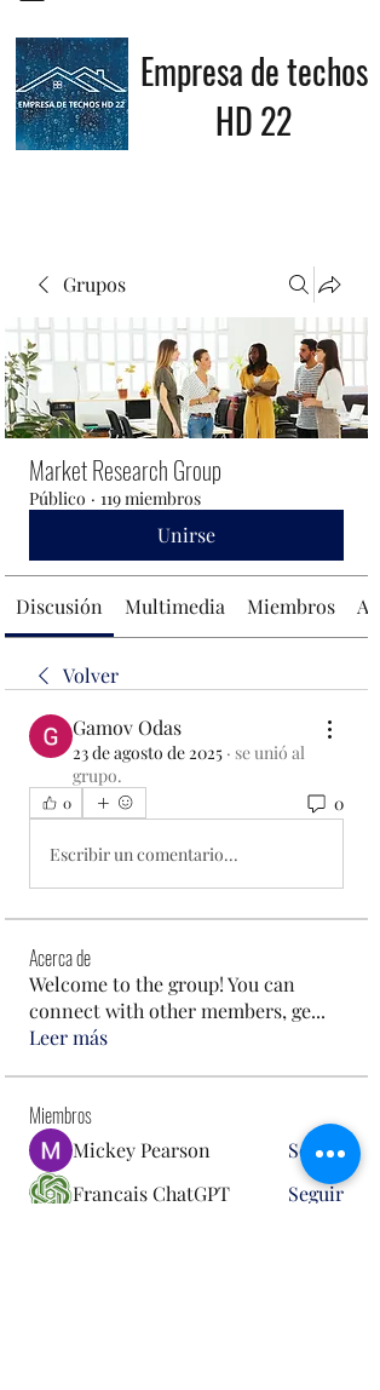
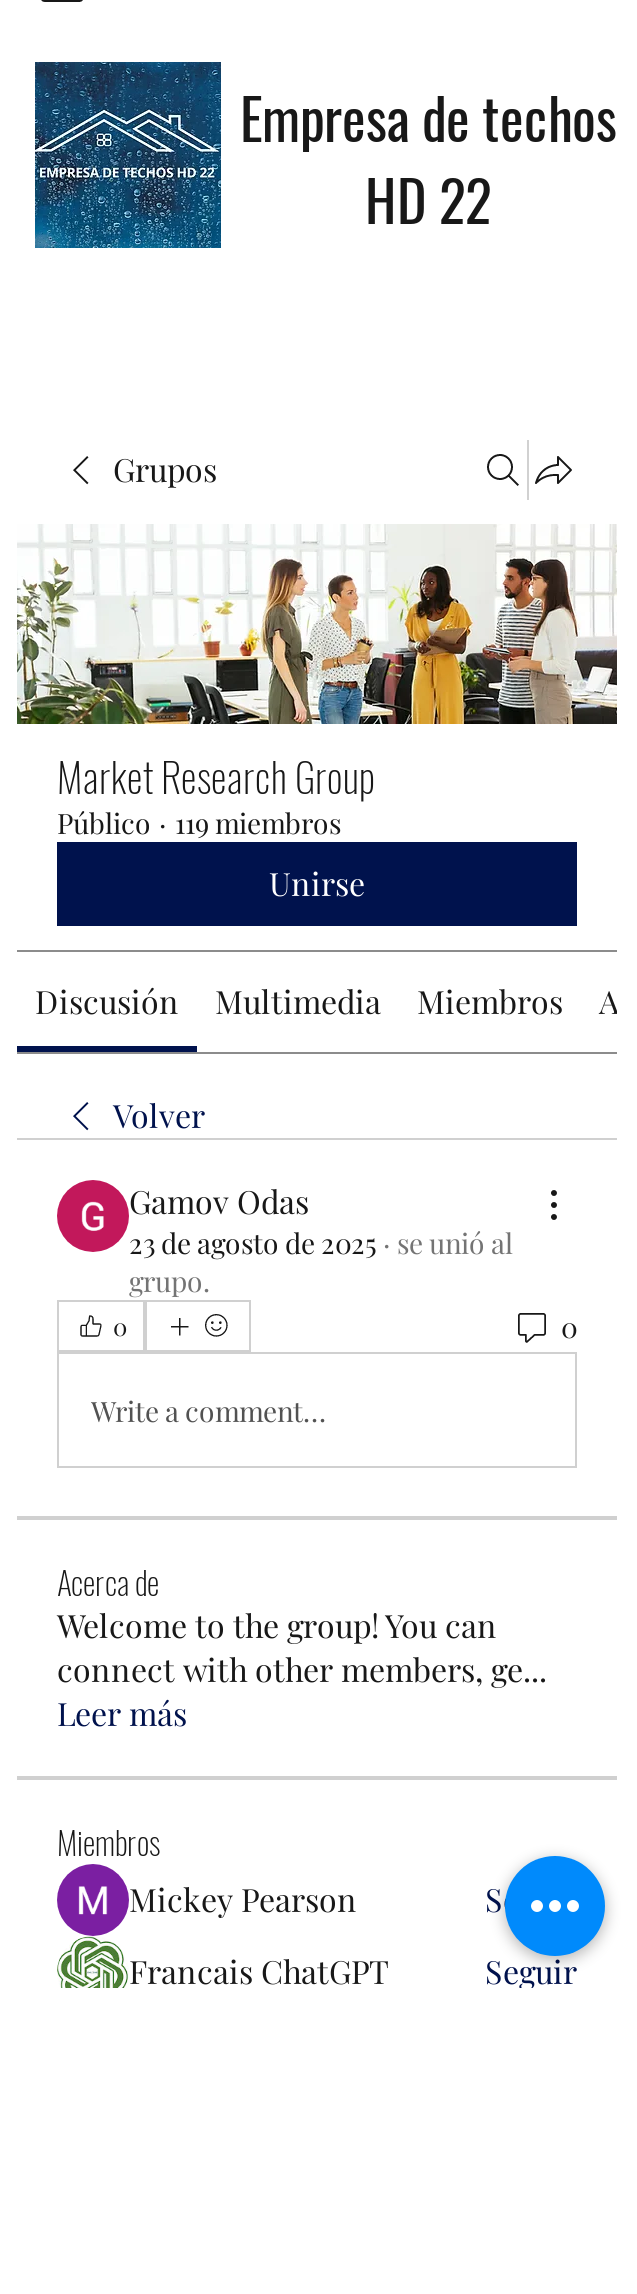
- Escribir un comentario...
+ Write a comment...
